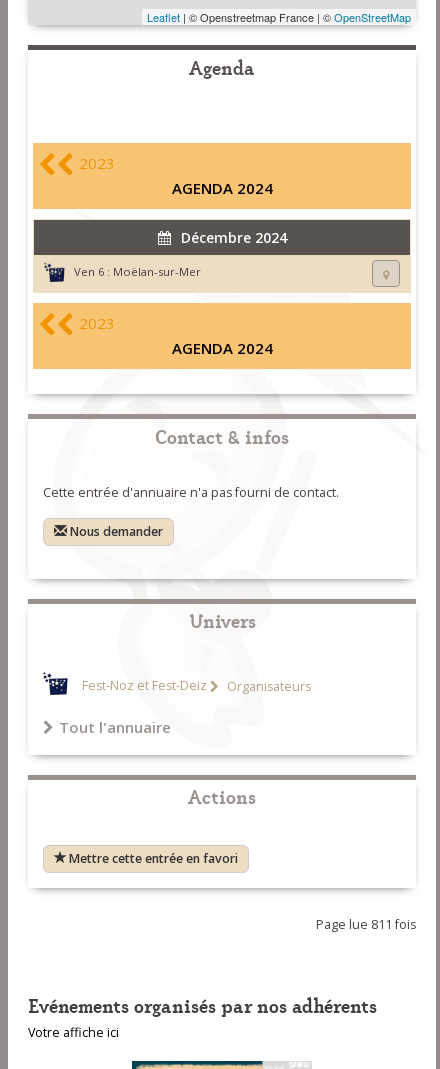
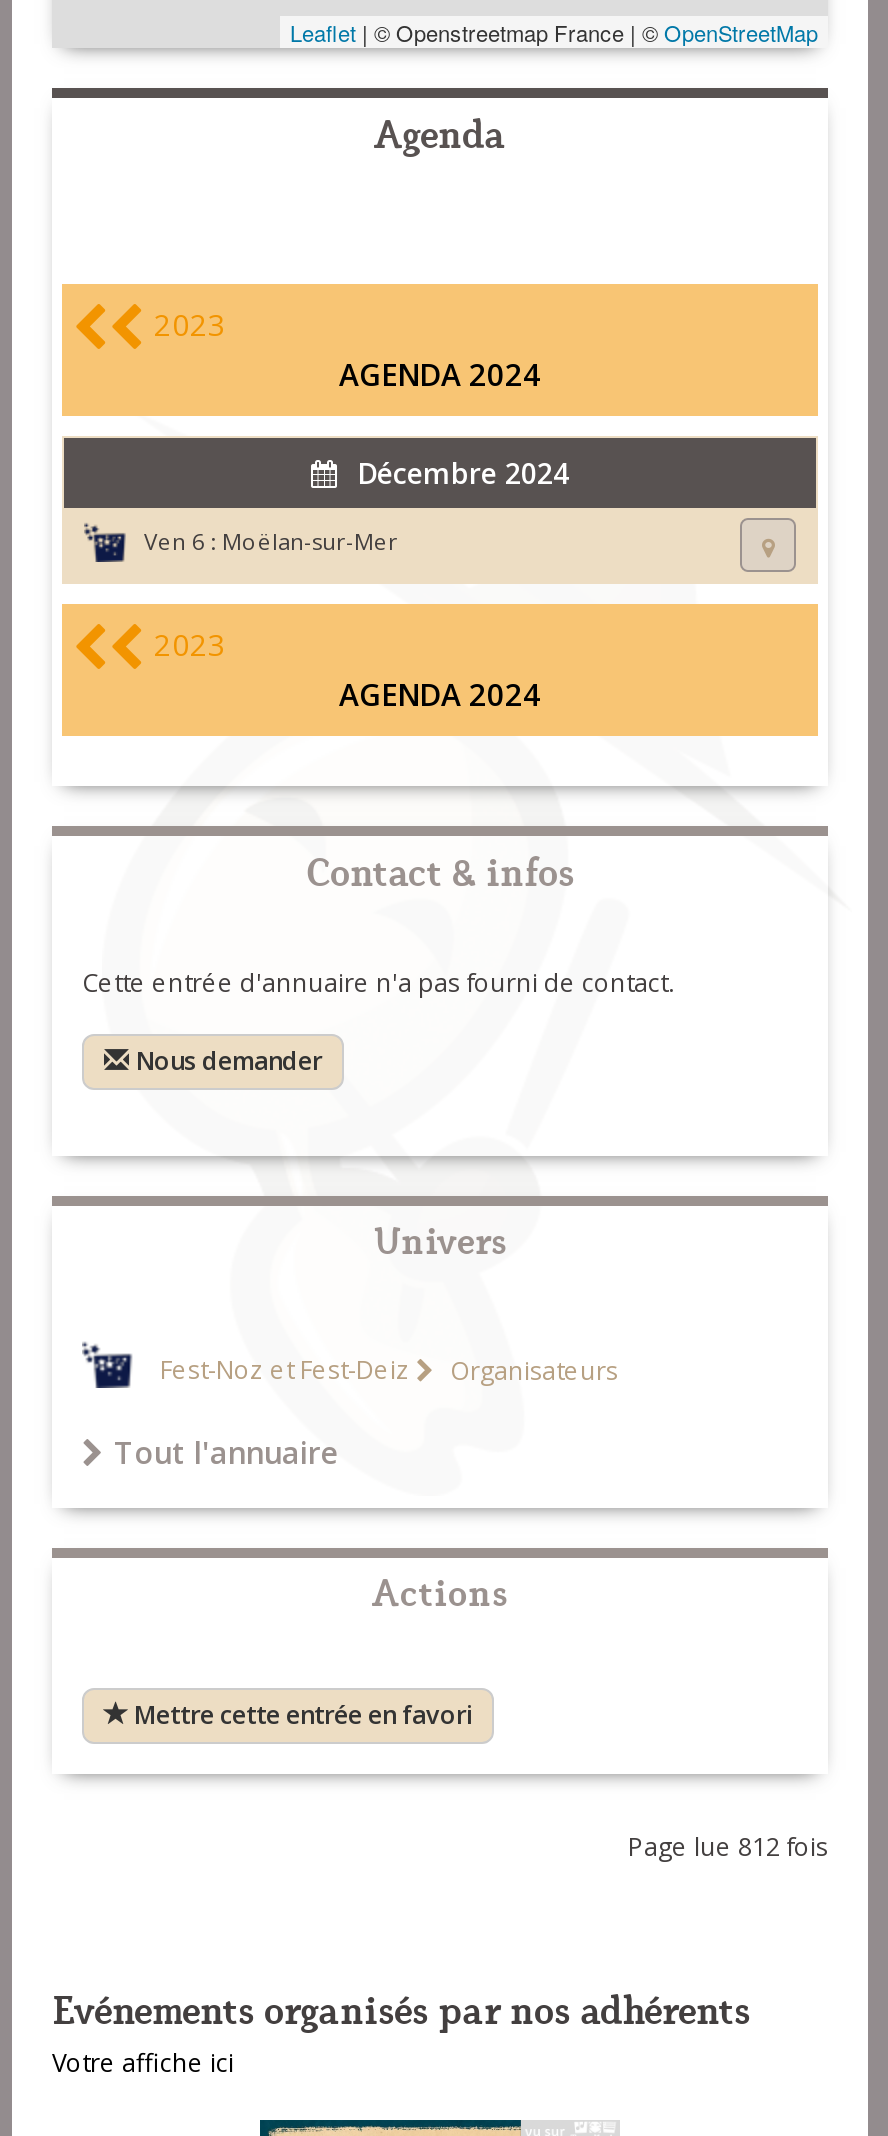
- Page lue 811 fois
+ Page lue 812 fois
